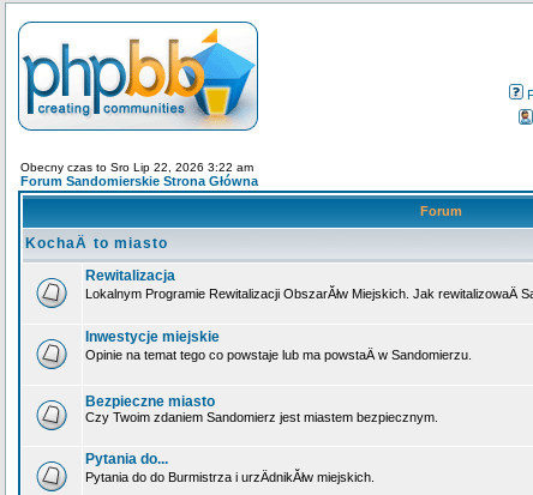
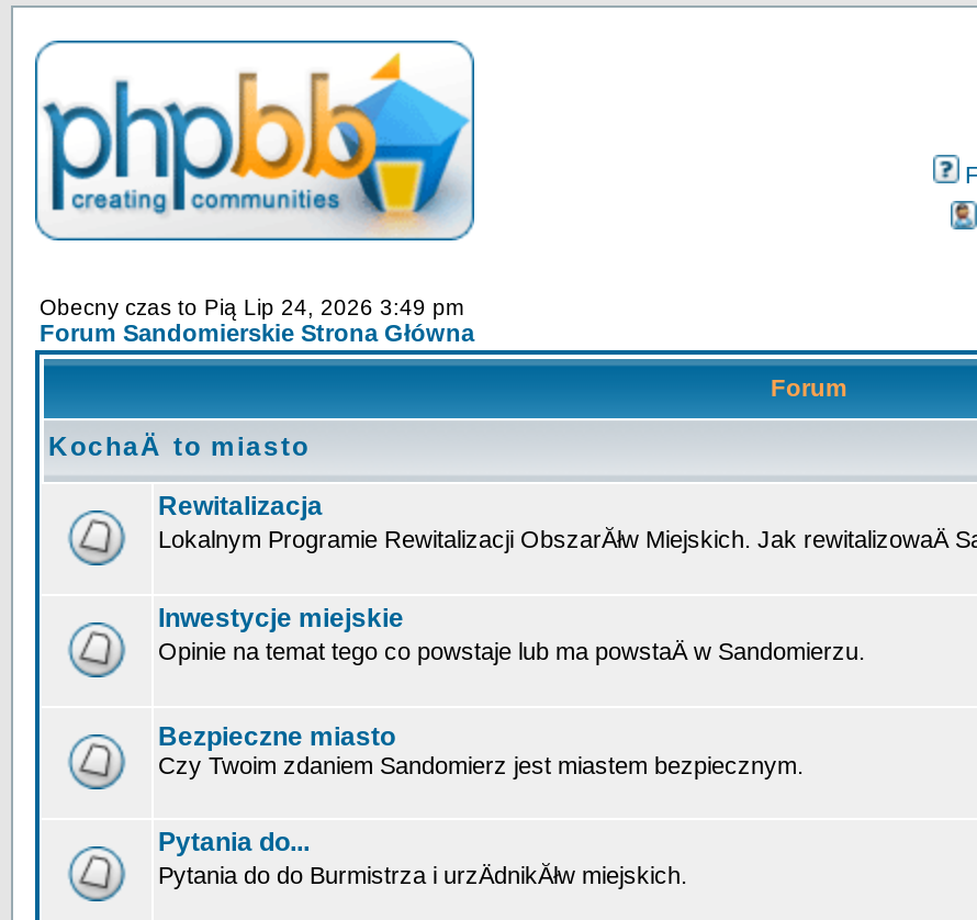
- Obecny czas to Sro Lip 22, 2026 3:22 am
+ Obecny czas to Pią Lip 24, 2026 3:49 pm
